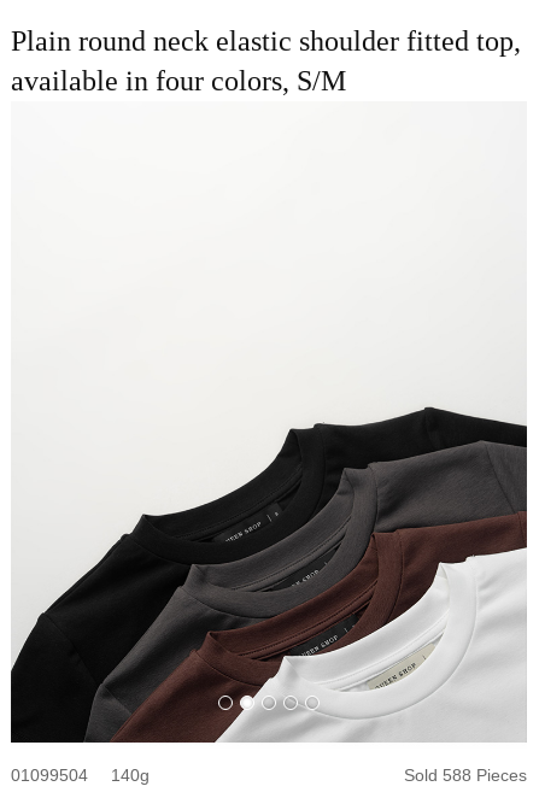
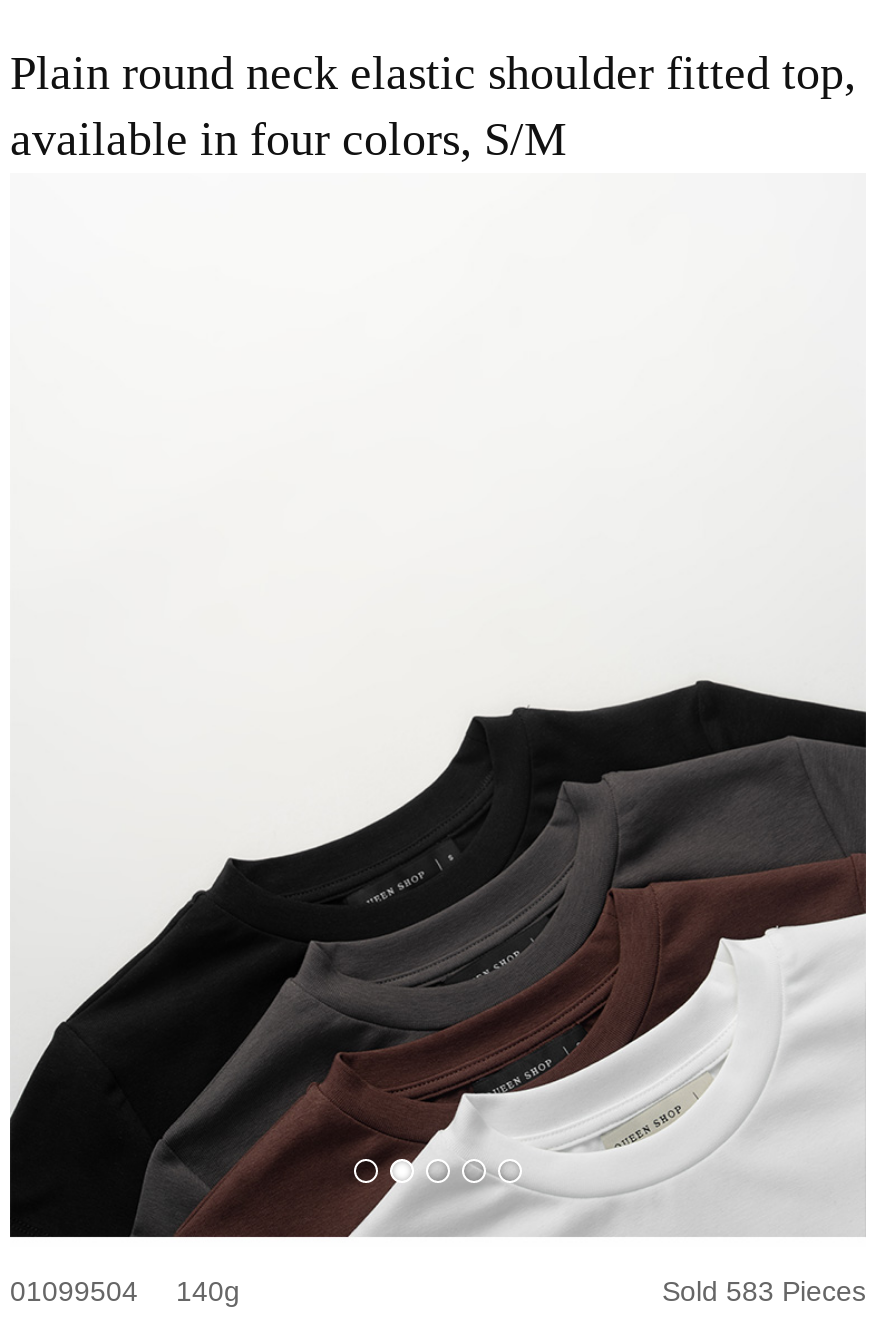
- Sold 588 Pieces
+ Sold 583 Pieces
